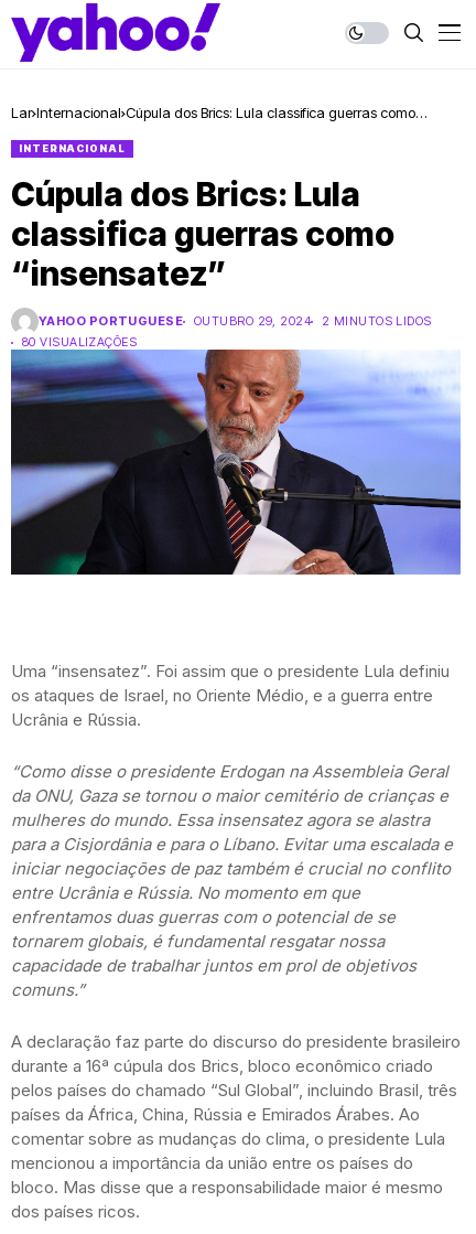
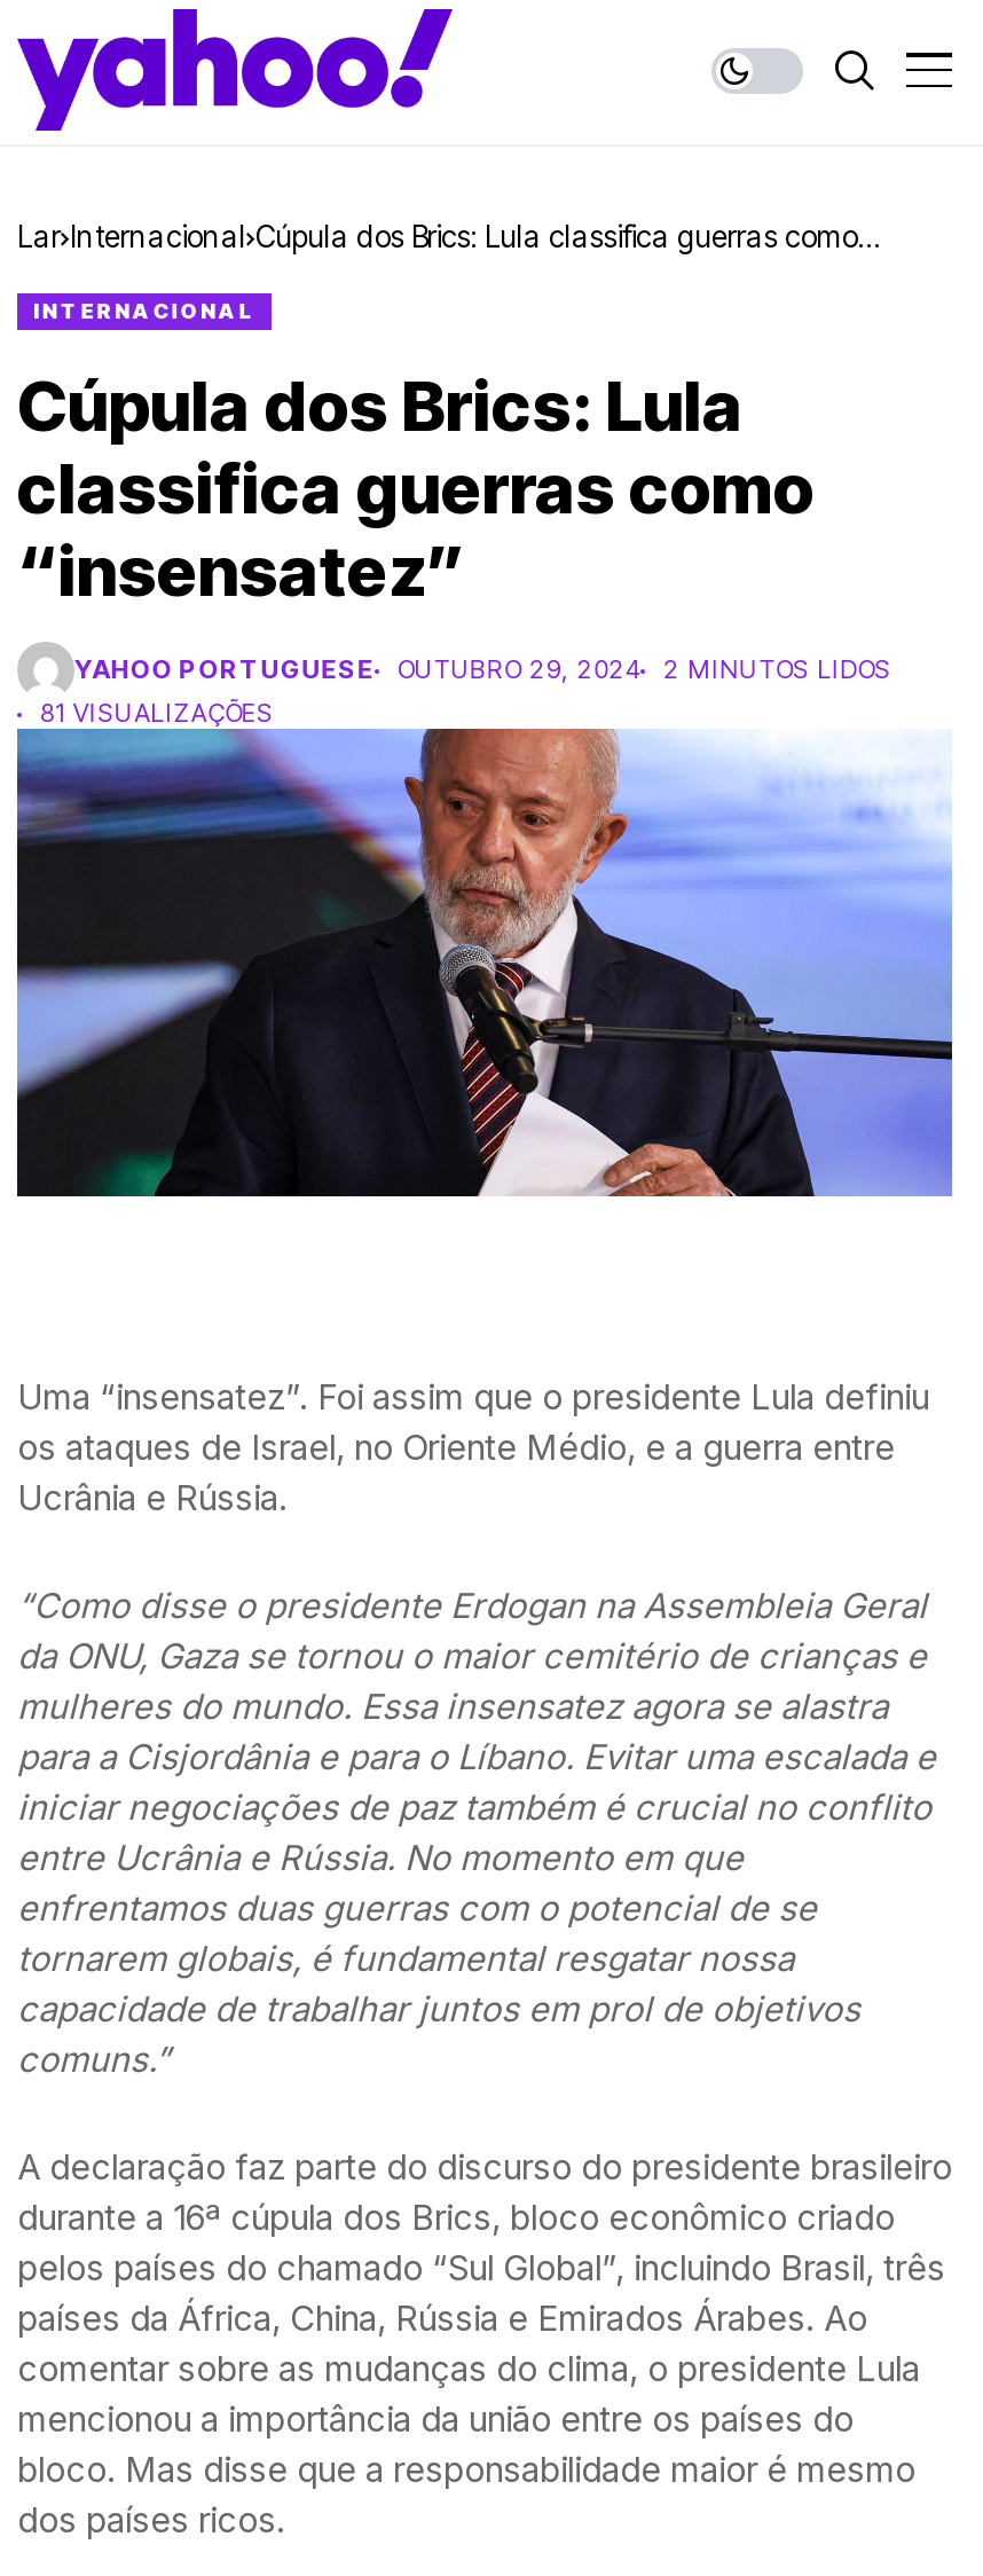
- 80 VISUALIZAÇÕES
+ 81 VISUALIZAÇÕES
